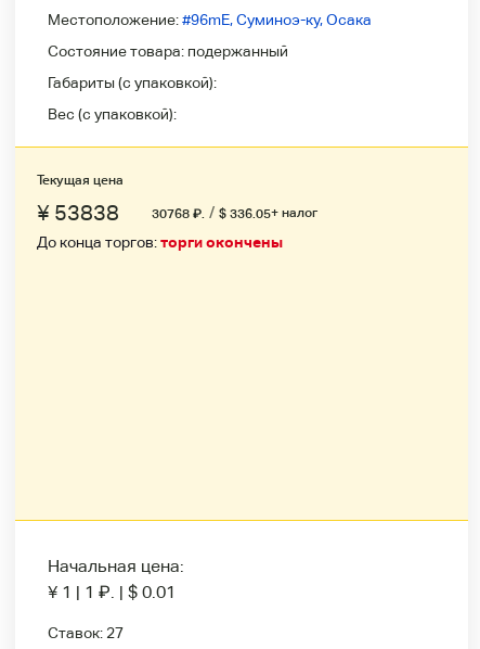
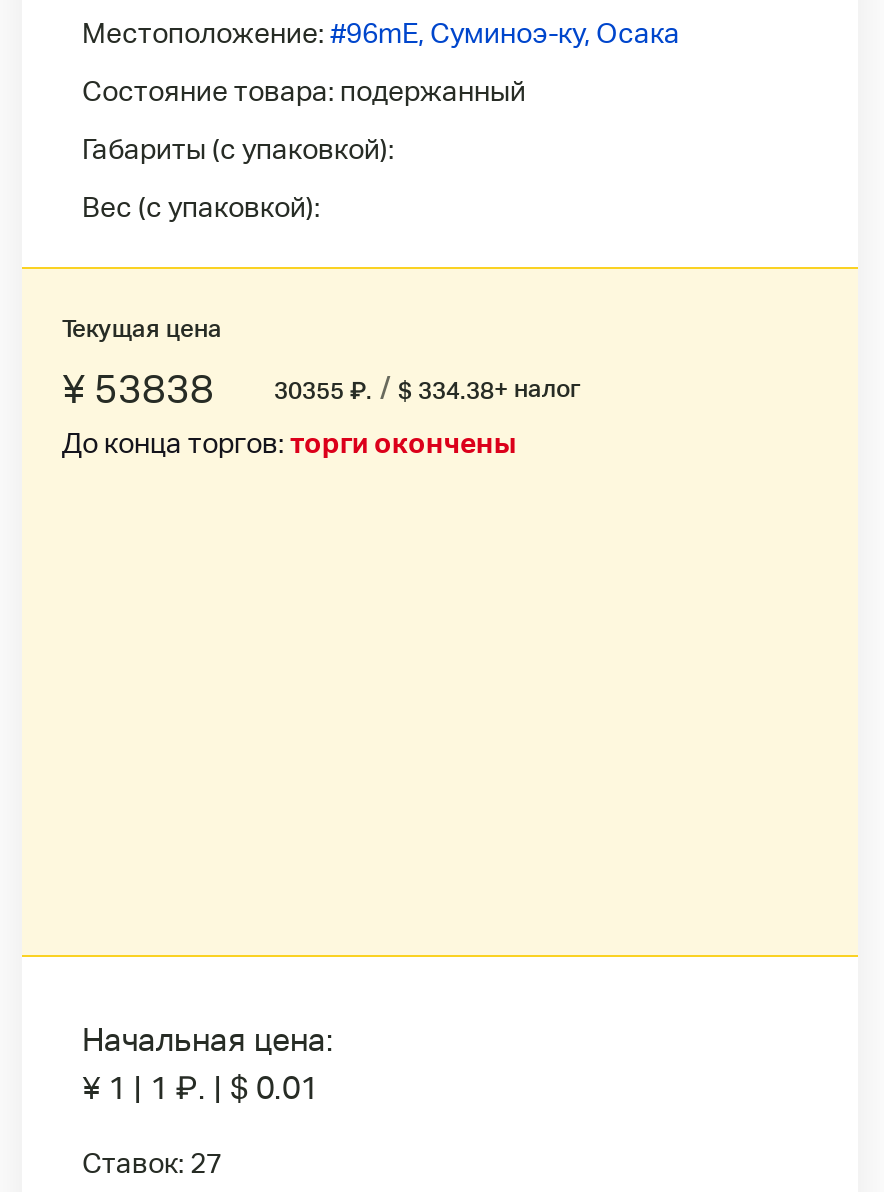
- ¥ 53838 30768 ₽. / $ 336.05+ налог
+ ¥ 53838 30355 ₽. / $ 334.38+ налог
